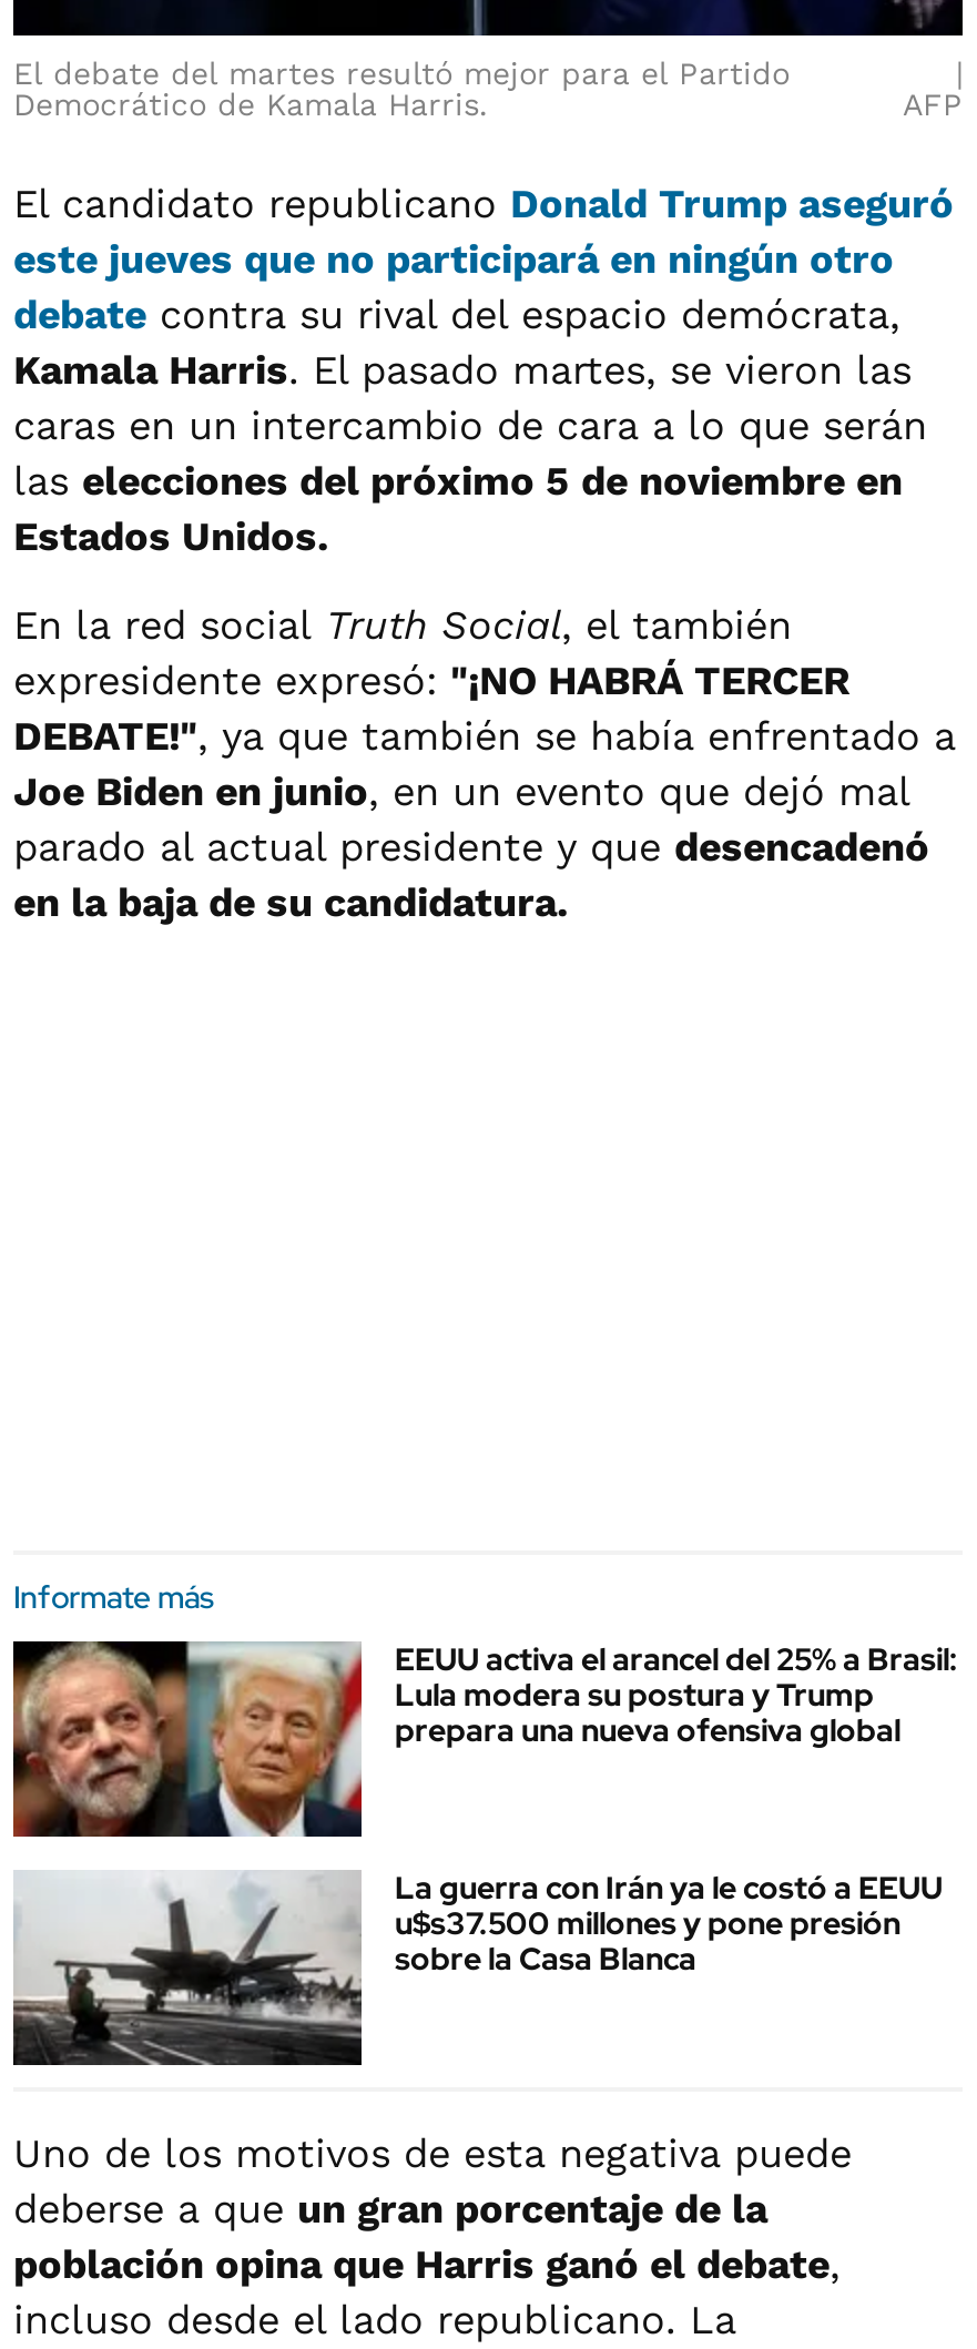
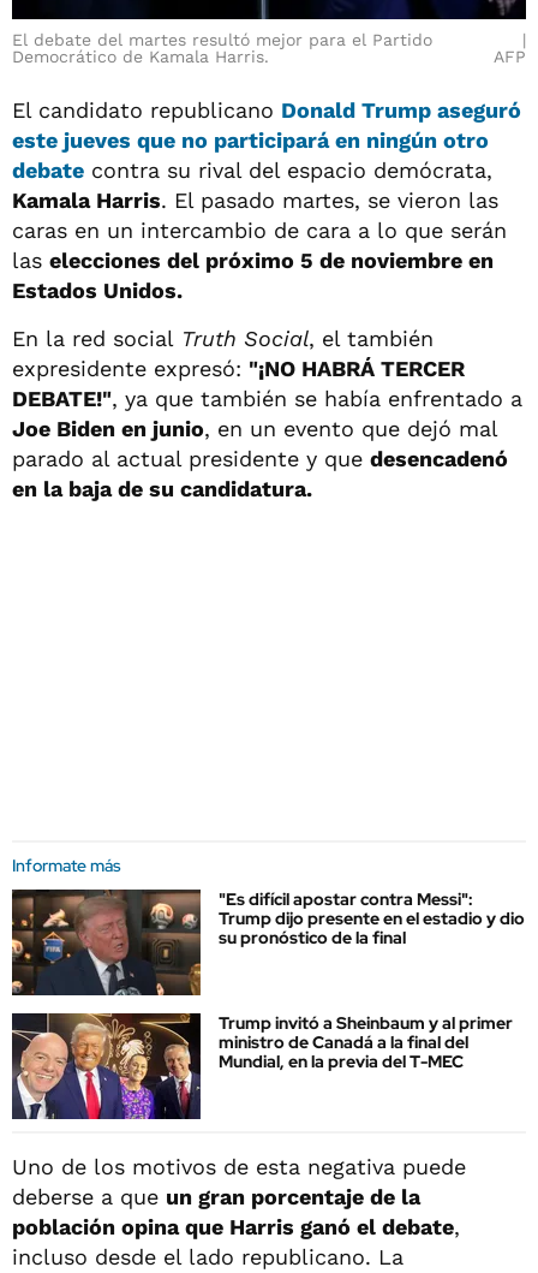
- [image]
- EEUU activa el arancel del 25% a Brasil:
- Lula modera su postura y Trump
- prepara una nueva ofensiva global
+ [image]
+ "Es difícil apostar contra Messi":
+ Trump dijo presente en el estadio y dio
+ su pronóstico de la final

- [image]
- La guerra con Irán ya le costó a EEUU
- u$s37.500 millones y pone presión
- sobre la Casa Blanca
+ [image]
+ Trump invitó a Sheinbaum y al primer
+ ministro de Canadá a la final del
+ Mundial, en la previa del T-MEC
